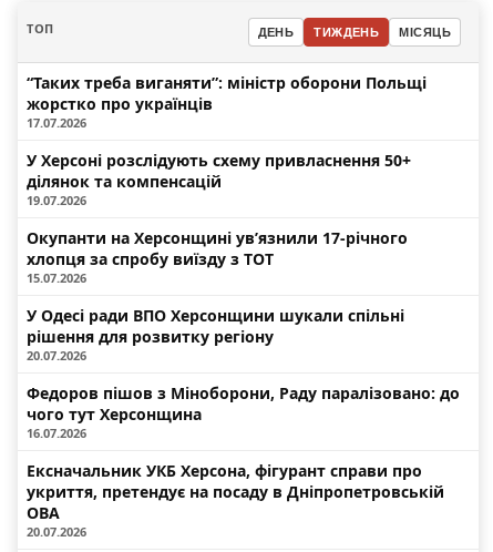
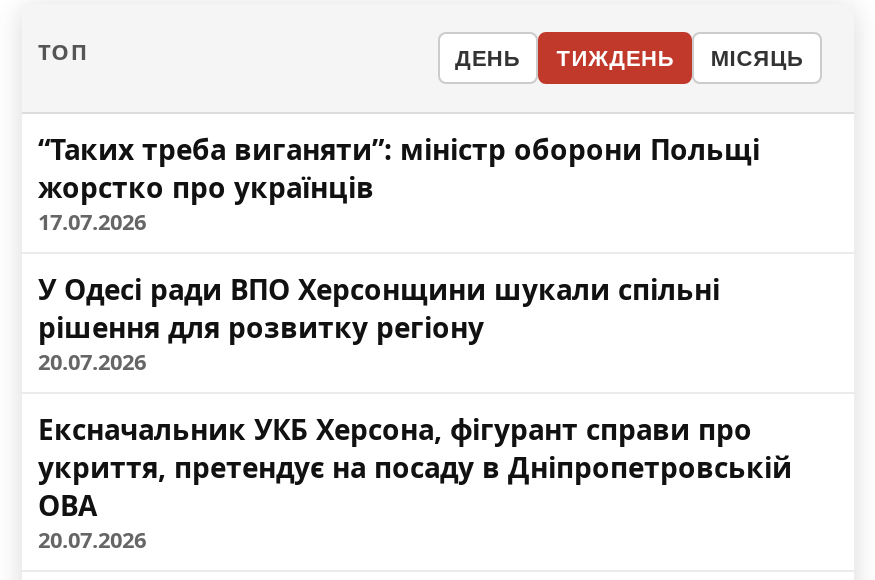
- У Херсоні розслідують схему привласнення 50+
- ділянок та компенсацій
- 19.07.2026
- Окупанти на Херсонщині ув’язнили 17-річного
- хлопця за спробу виїзду з ТОТ
- 15.07.2026

- Федоров пішов з Міноборони, Раду паралізовано: до
- чого тут Херсонщина
- 16.07.2026
